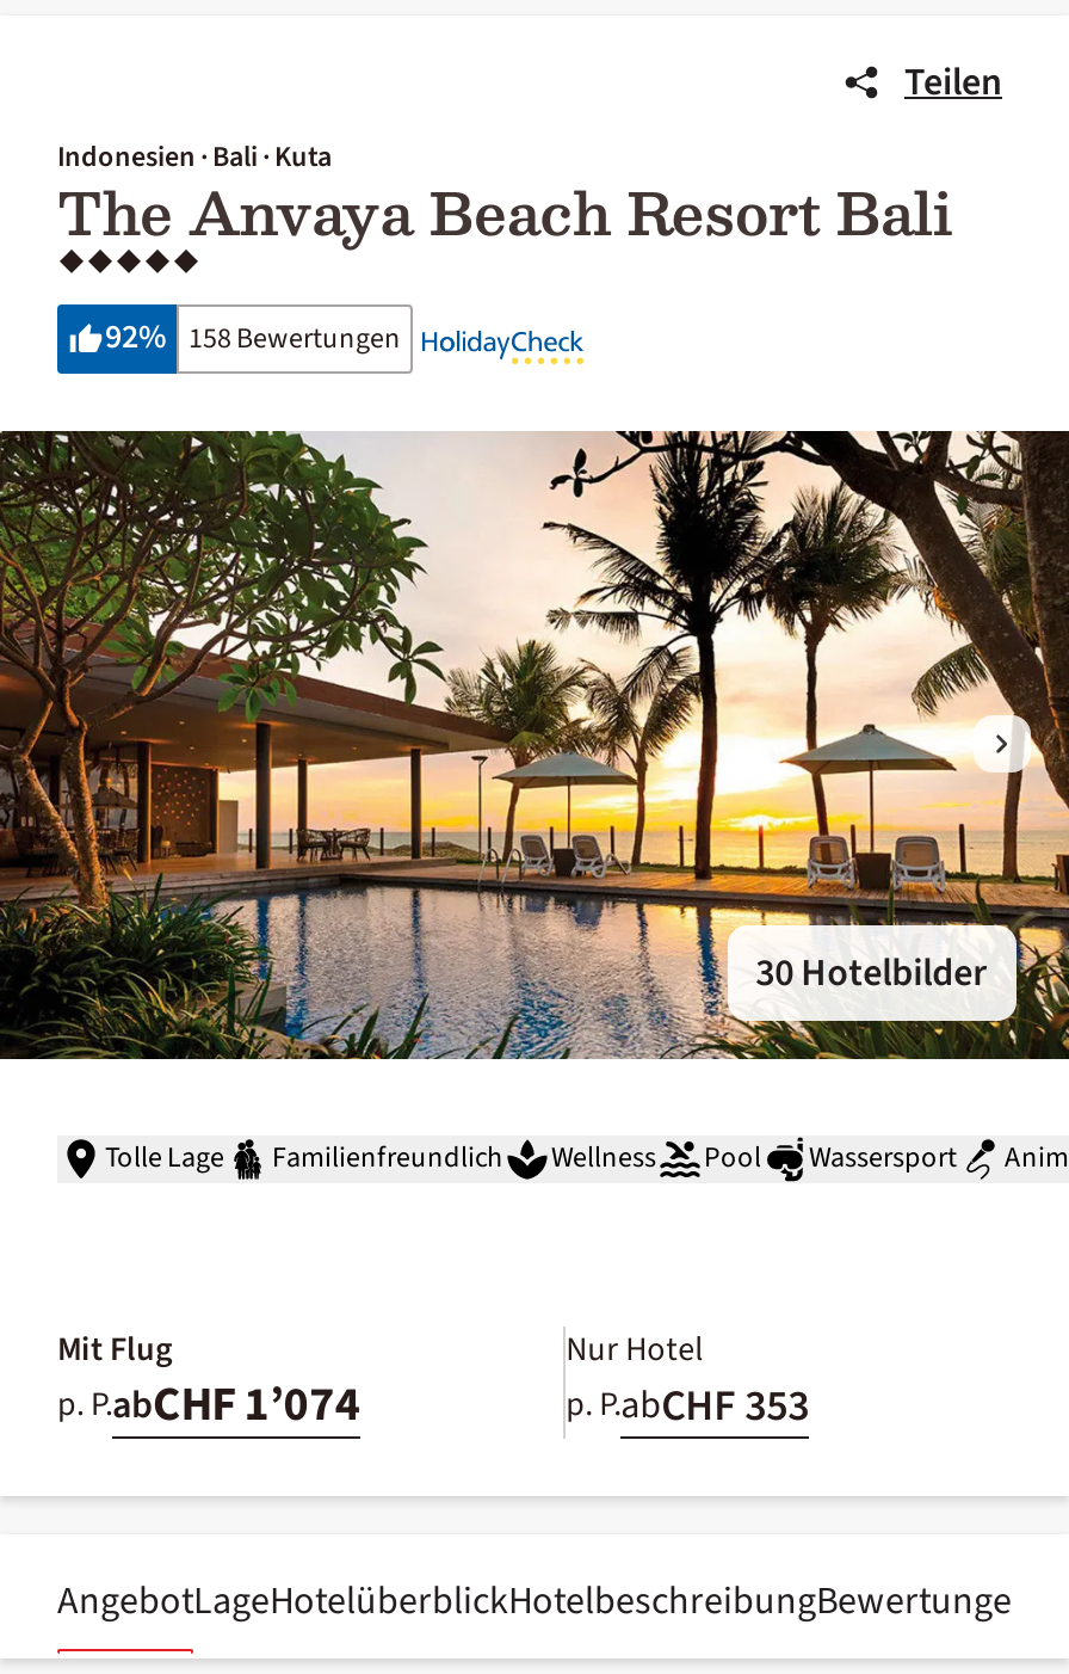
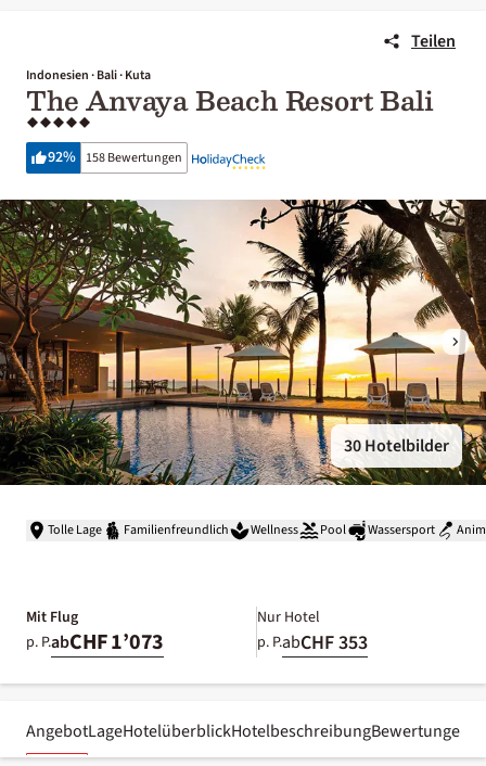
- p. P.abCHF 1’074
+ p. P.abCHF 1’073
